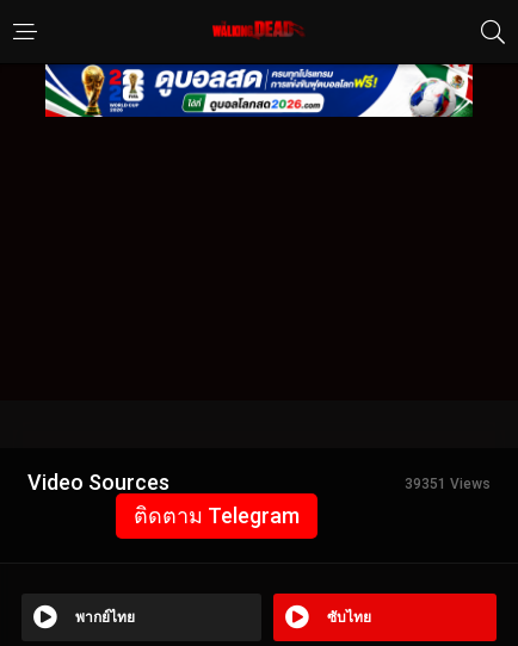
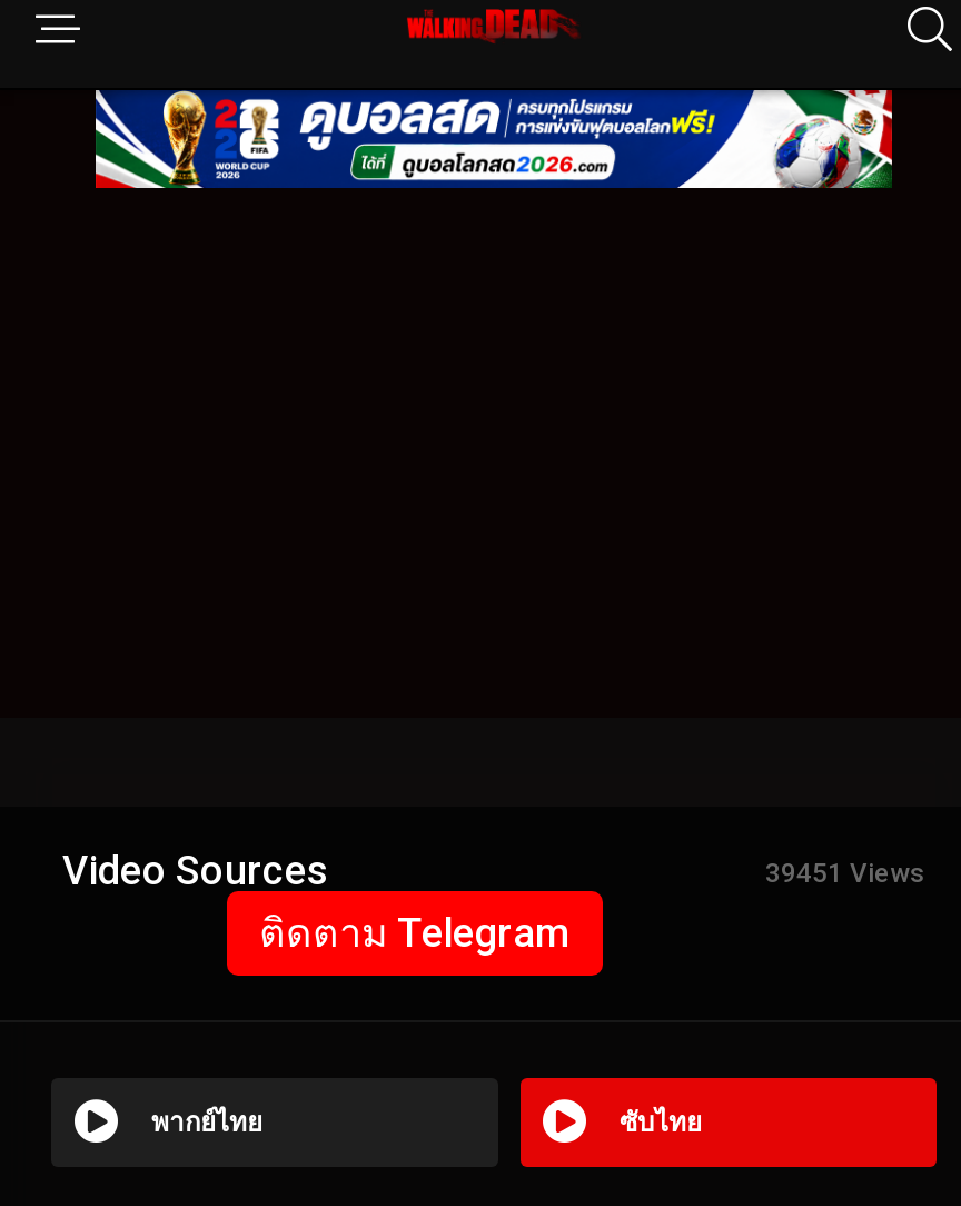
- 39351 Views
+ 39451 Views
